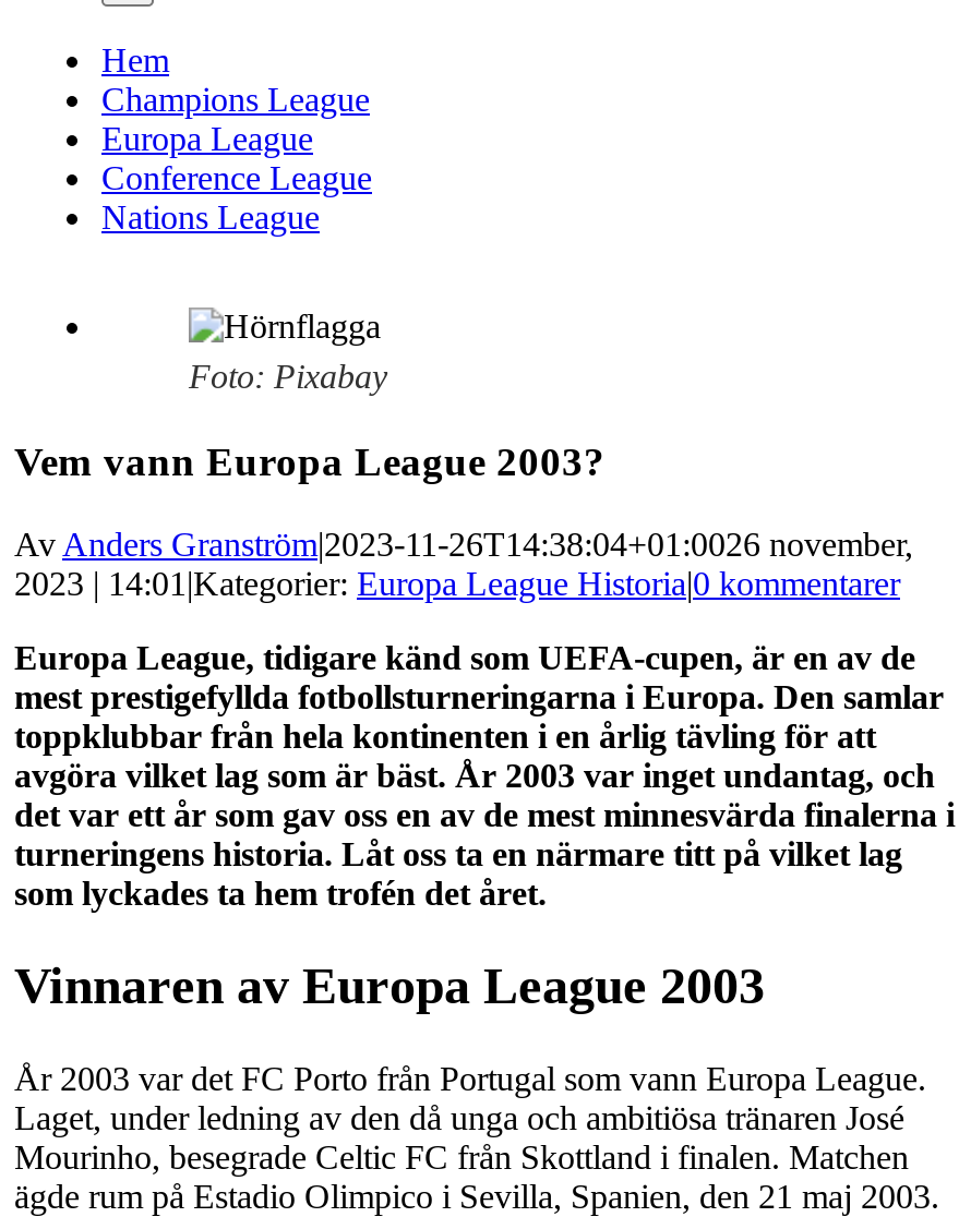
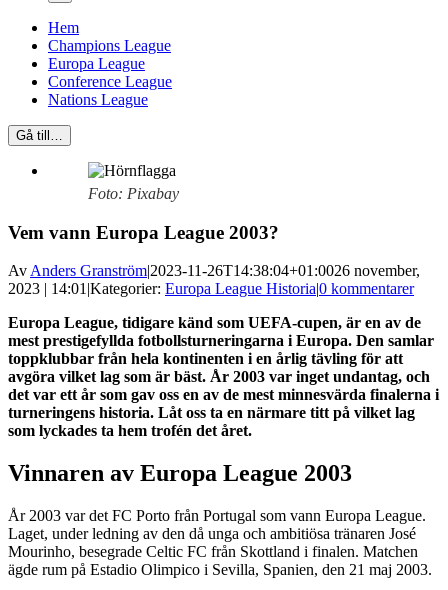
+ Gå till…
